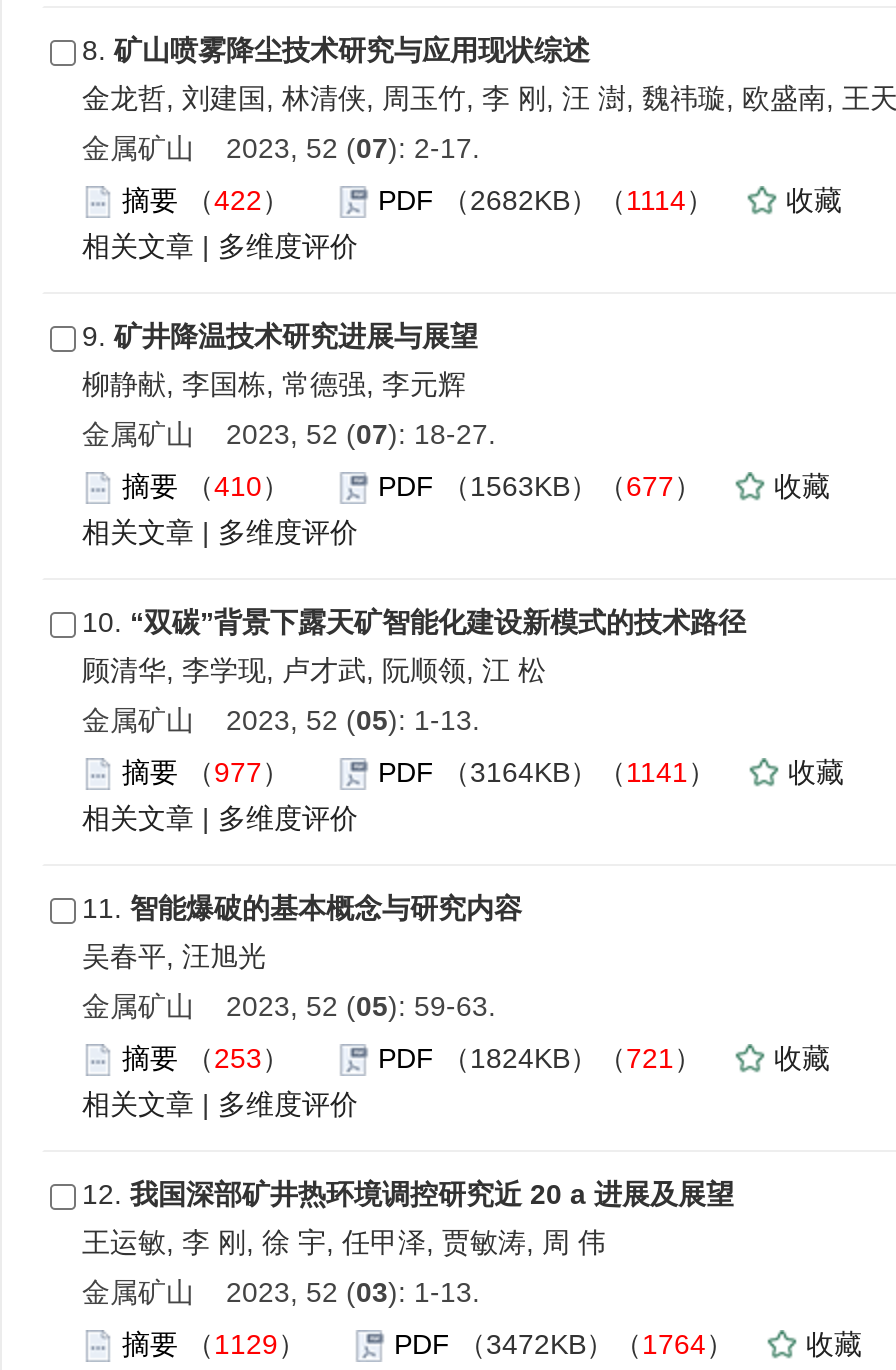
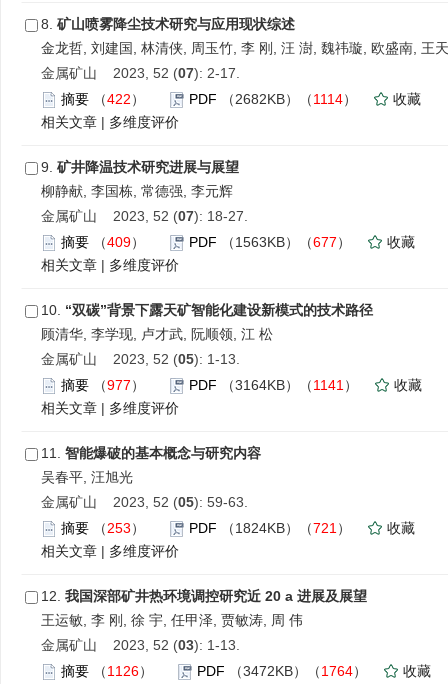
- 摘要（410） PDF（1563KB）（677） 收藏
+ 摘要（409） PDF（1563KB）（677） 收藏

- 摘要（1129） PDF（3472KB）（1764） 收藏
+ 摘要（1126） PDF（3472KB）（1764） 收藏
